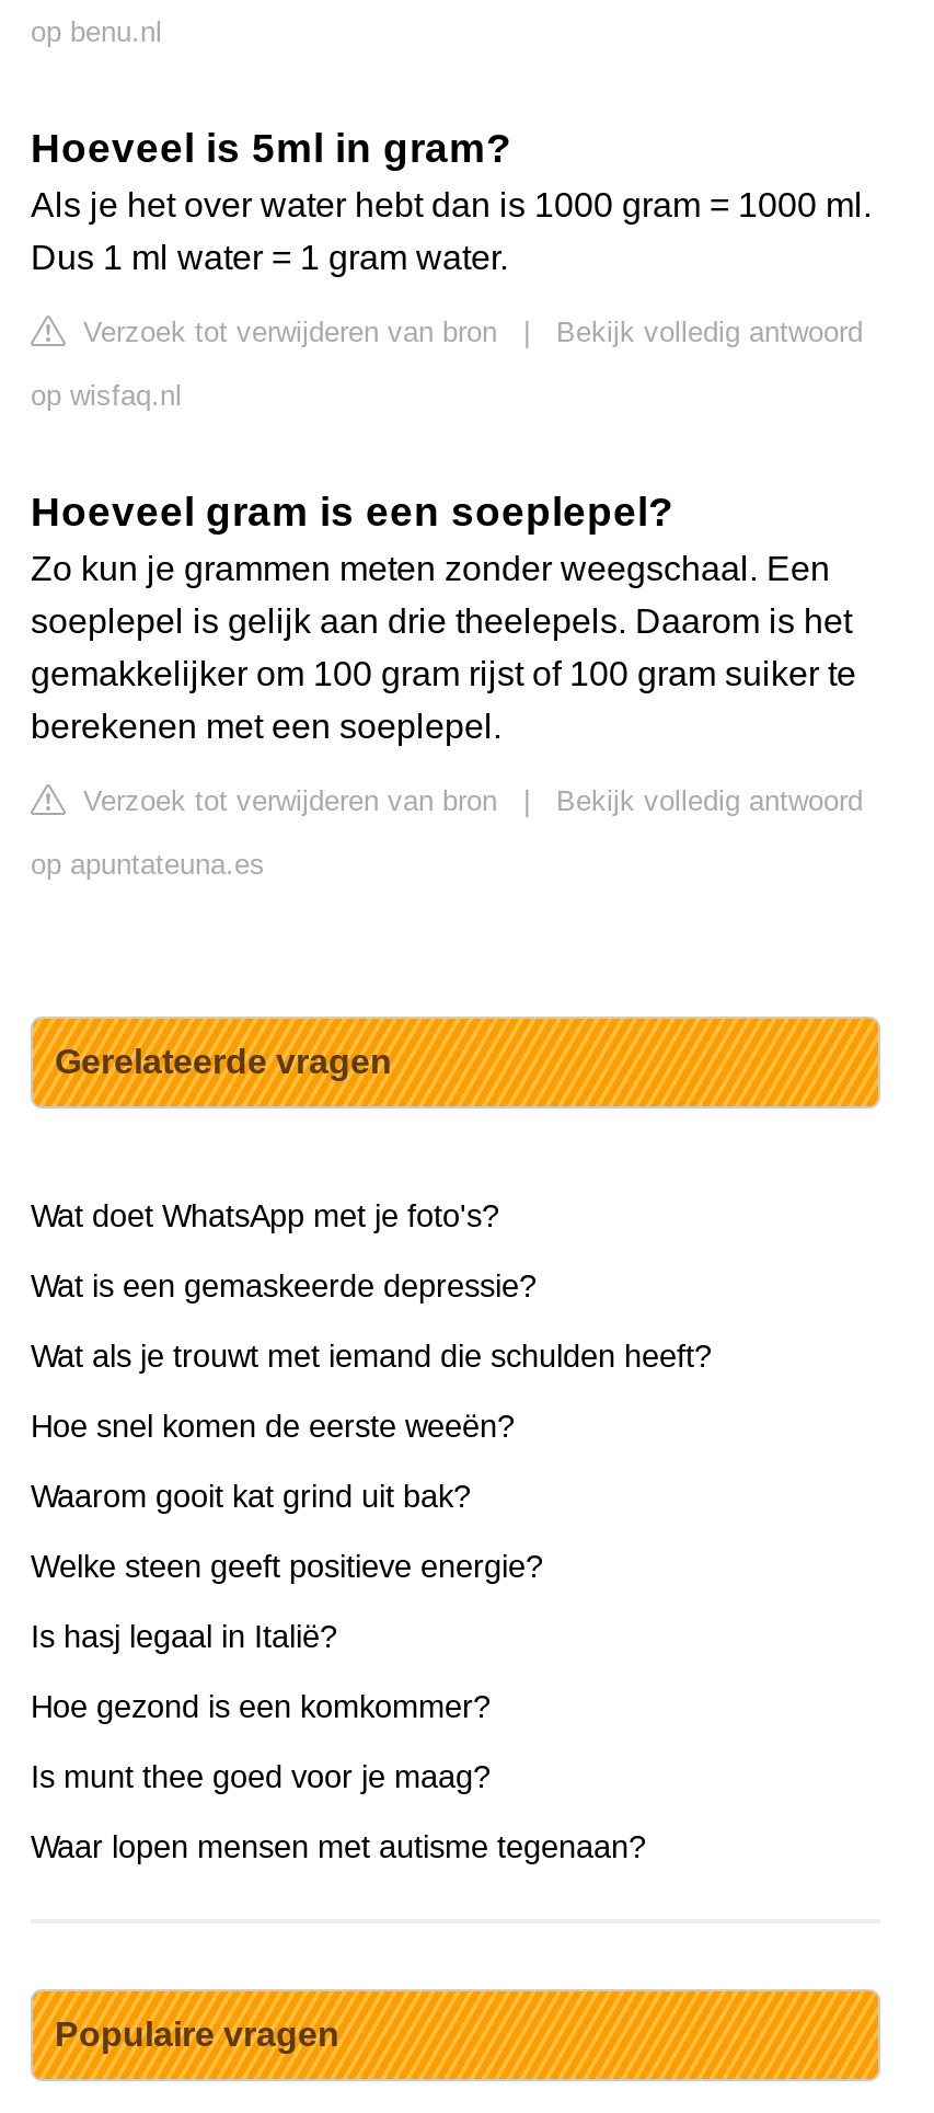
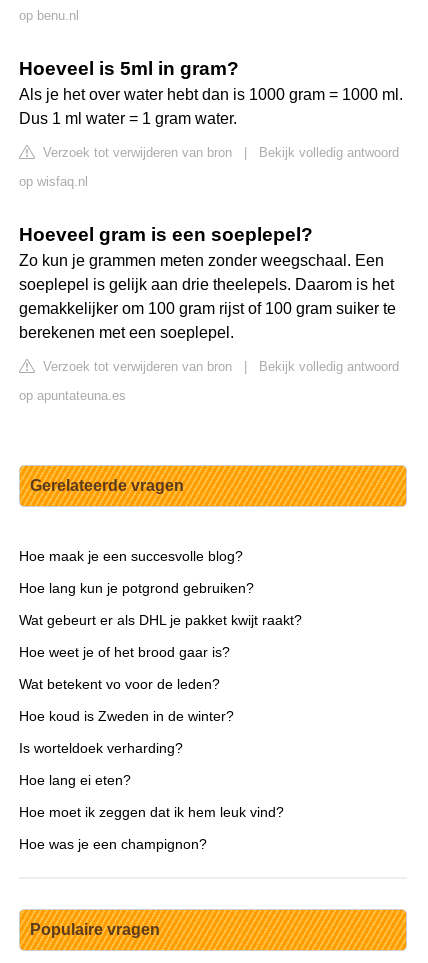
- Wat doet WhatsApp met je foto's?
+ Hoe maak je een succesvolle blog?

- Wat is een gemaskeerde depressie?
+ Hoe lang kun je potgrond gebruiken?

- Wat als je trouwt met iemand die schulden heeft?
+ Wat gebeurt er als DHL je pakket kwijt raakt?

- Hoe snel komen de eerste weeën?
+ Hoe weet je of het brood gaar is?

- Waarom gooit kat grind uit bak?
+ Wat betekent vo voor de leden?

- Welke steen geeft positieve energie?
+ Hoe koud is Zweden in de winter?

- Is hasj legaal in Italië?
+ Is worteldoek verharding?

- Hoe gezond is een komkommer?
+ Hoe lang ei eten?

- Is munt thee goed voor je maag?
+ Hoe moet ik zeggen dat ik hem leuk vind?

- Waar lopen mensen met autisme tegenaan?
+ Hoe was je een champignon?
